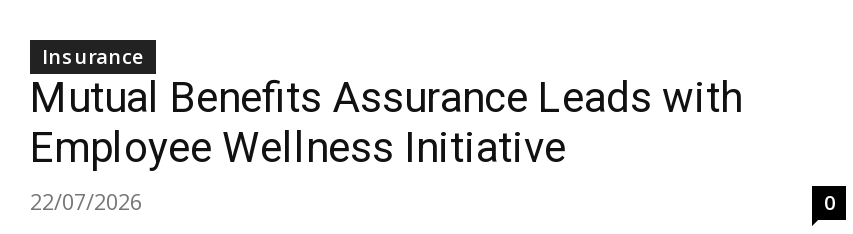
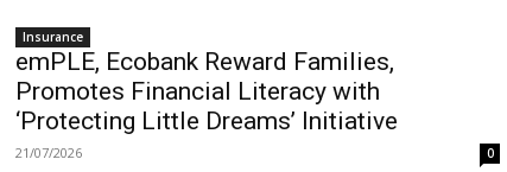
- Mutual Benefits Assurance Leads with
- Employee Wellness Initiative
- 22/07/2026
+ emPLE, Ecobank Reward Families,
+ Promotes Financial Literacy with
+ ‘Protecting Little Dreams’ Initiative
+ 21/07/2026
